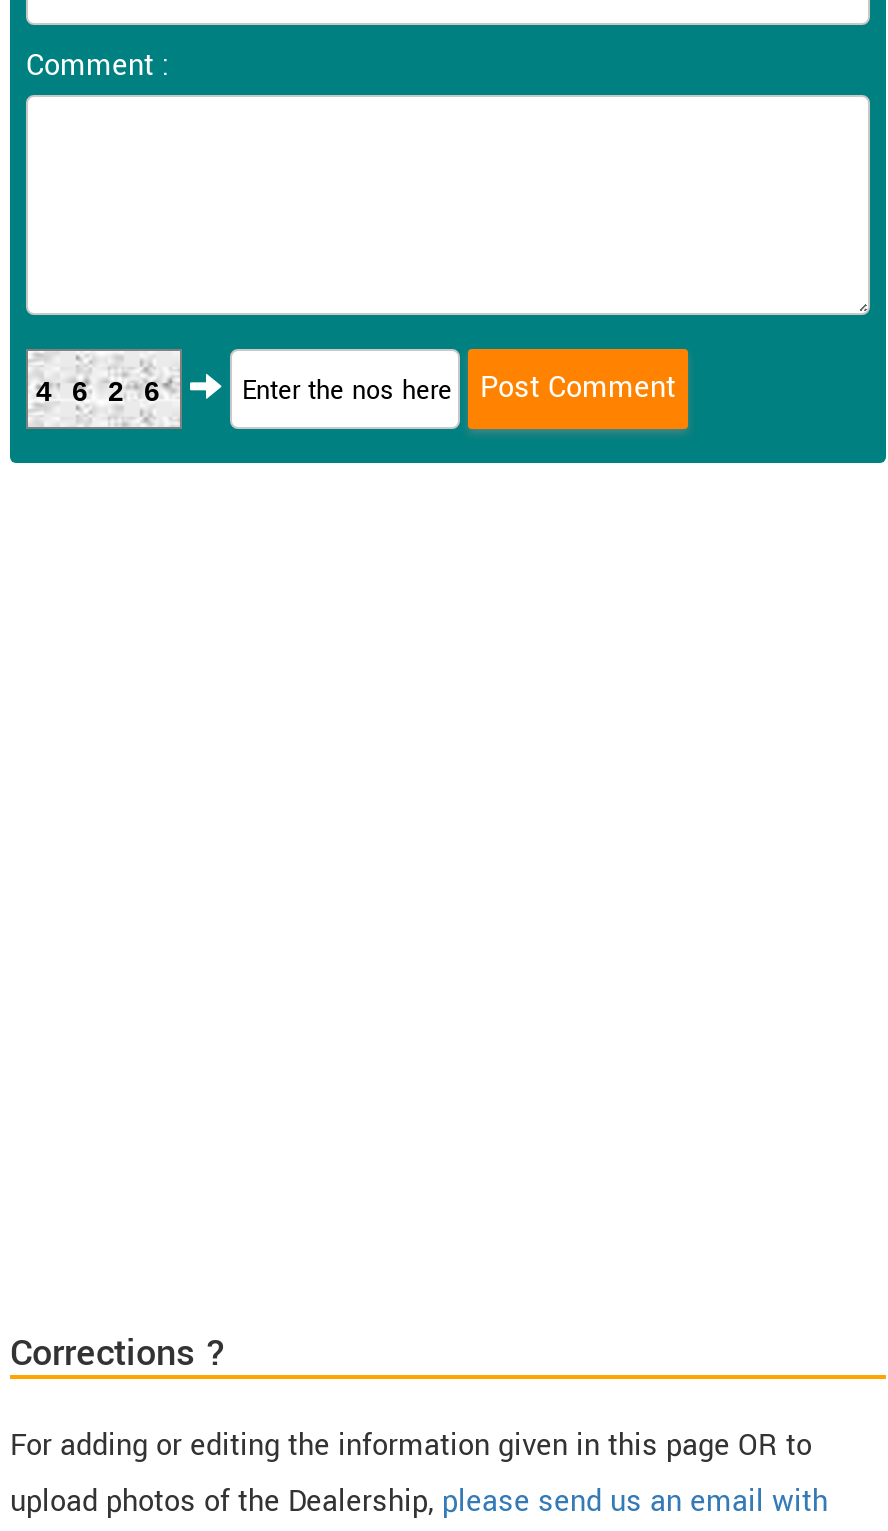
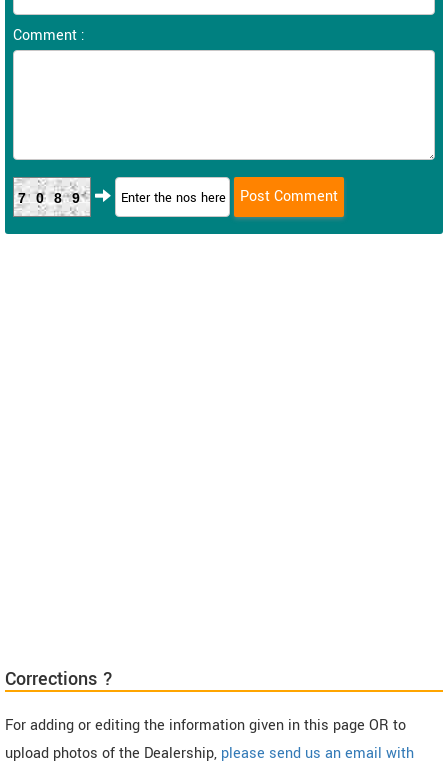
- 4626
+ 7089
